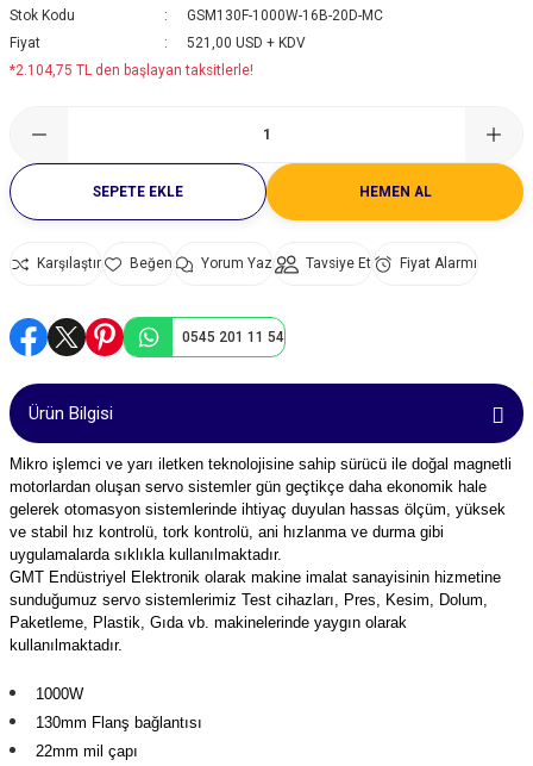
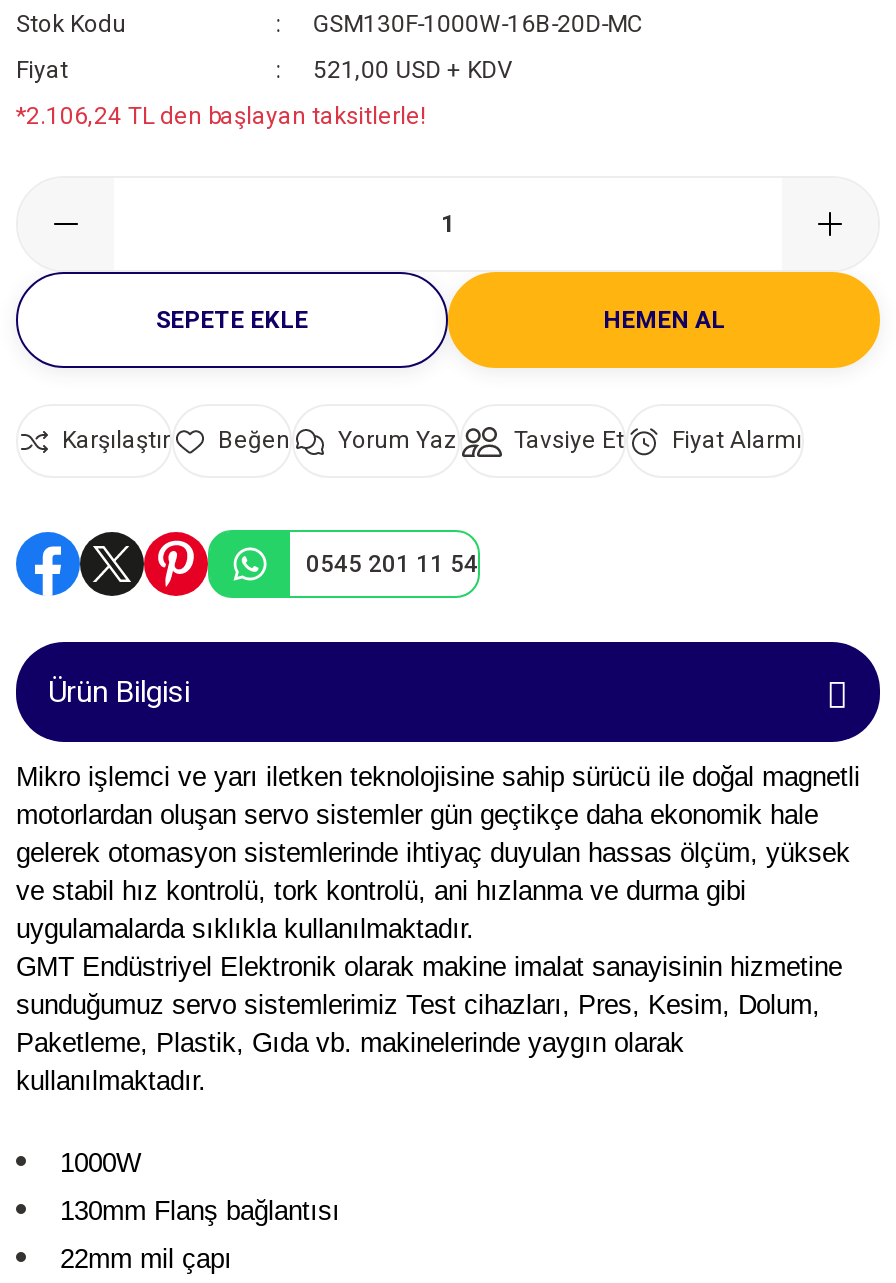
- *2.104,75 TL den başlayan taksitlerle!
+ *2.106,24 TL den başlayan taksitlerle!
